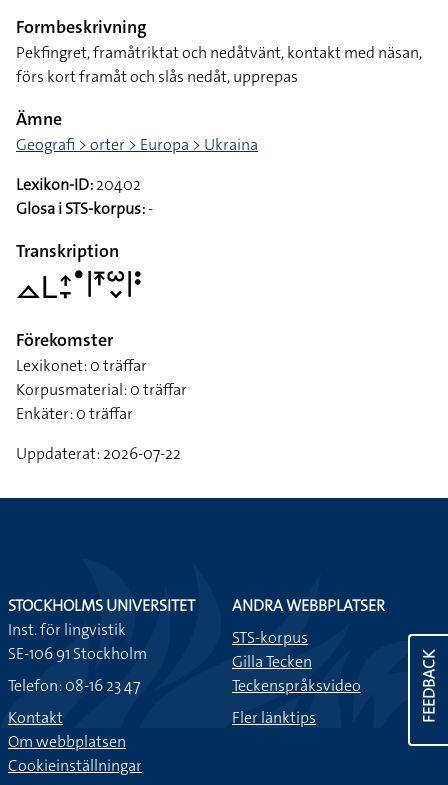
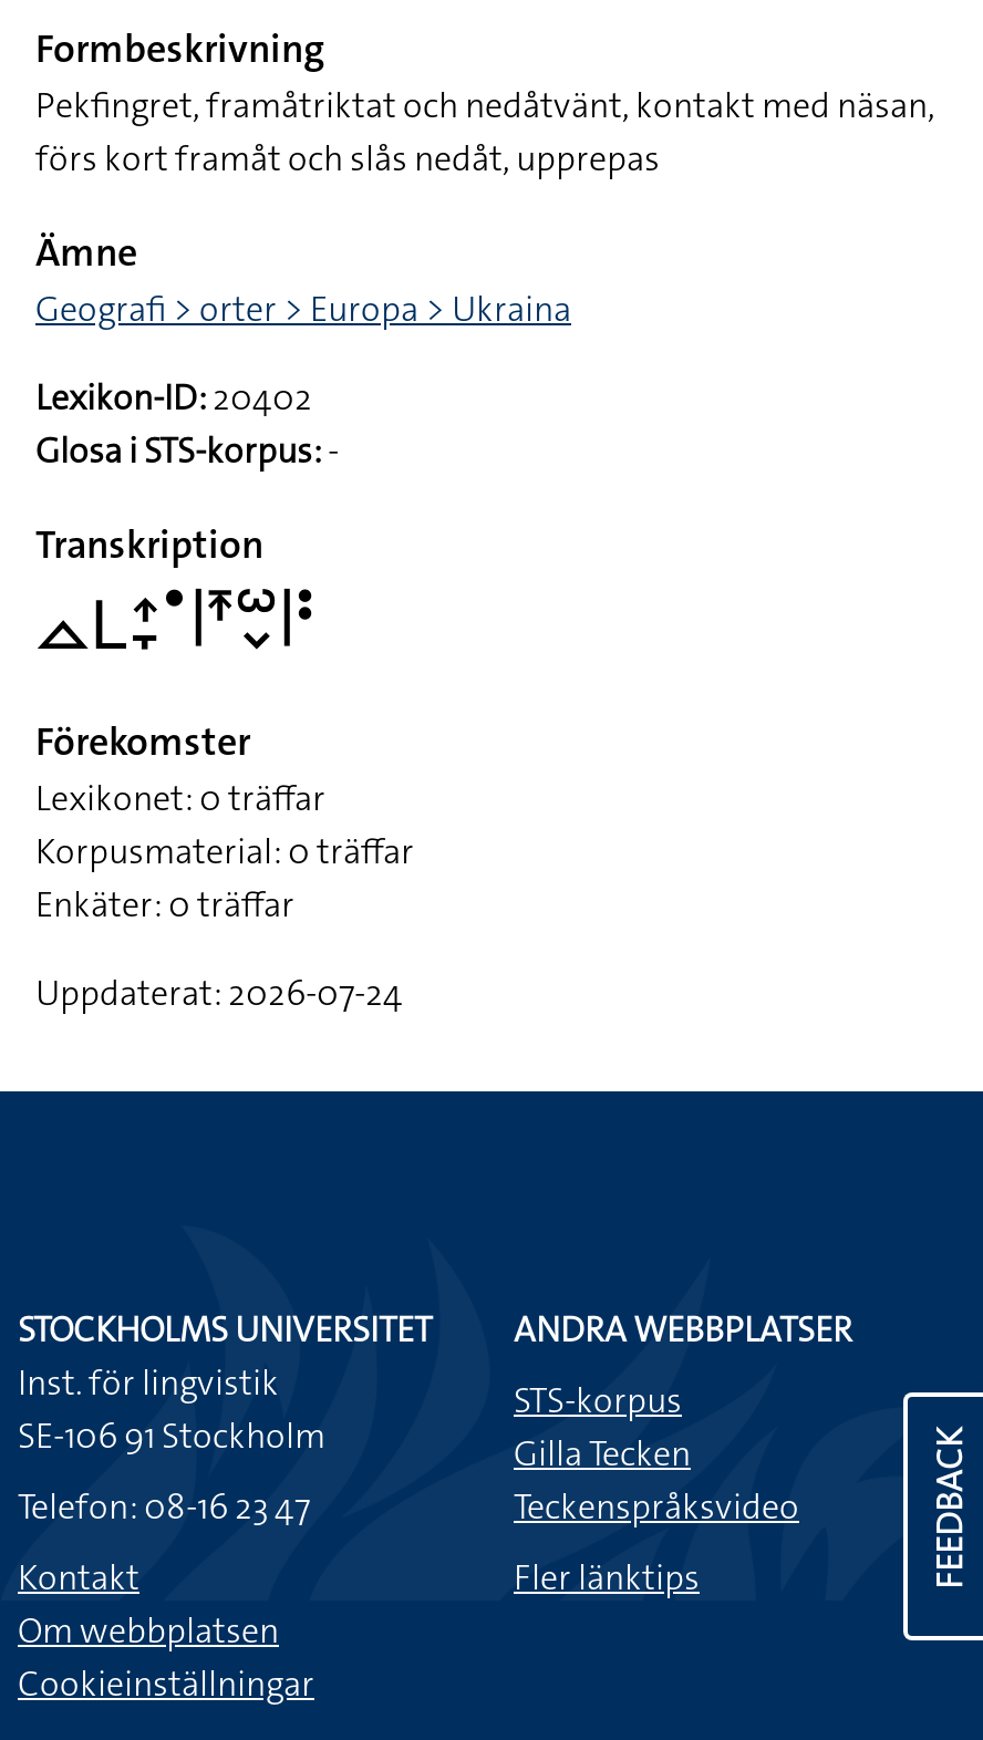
- Uppdaterat: 2026-07-22
+ Uppdaterat: 2026-07-24
